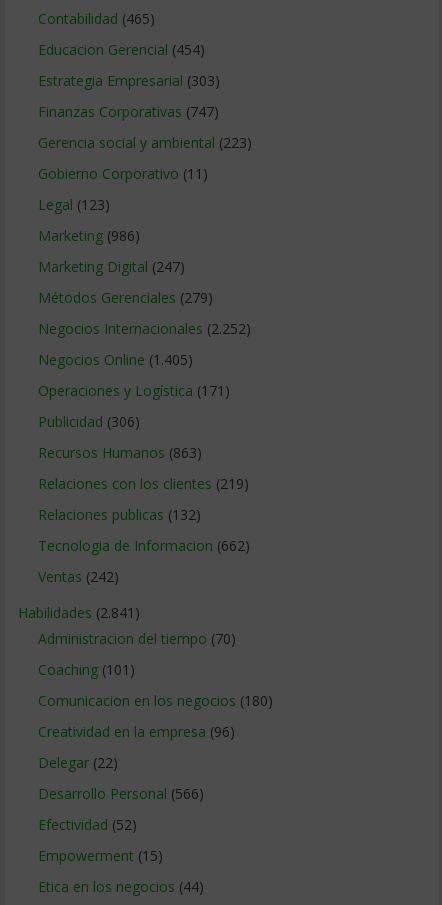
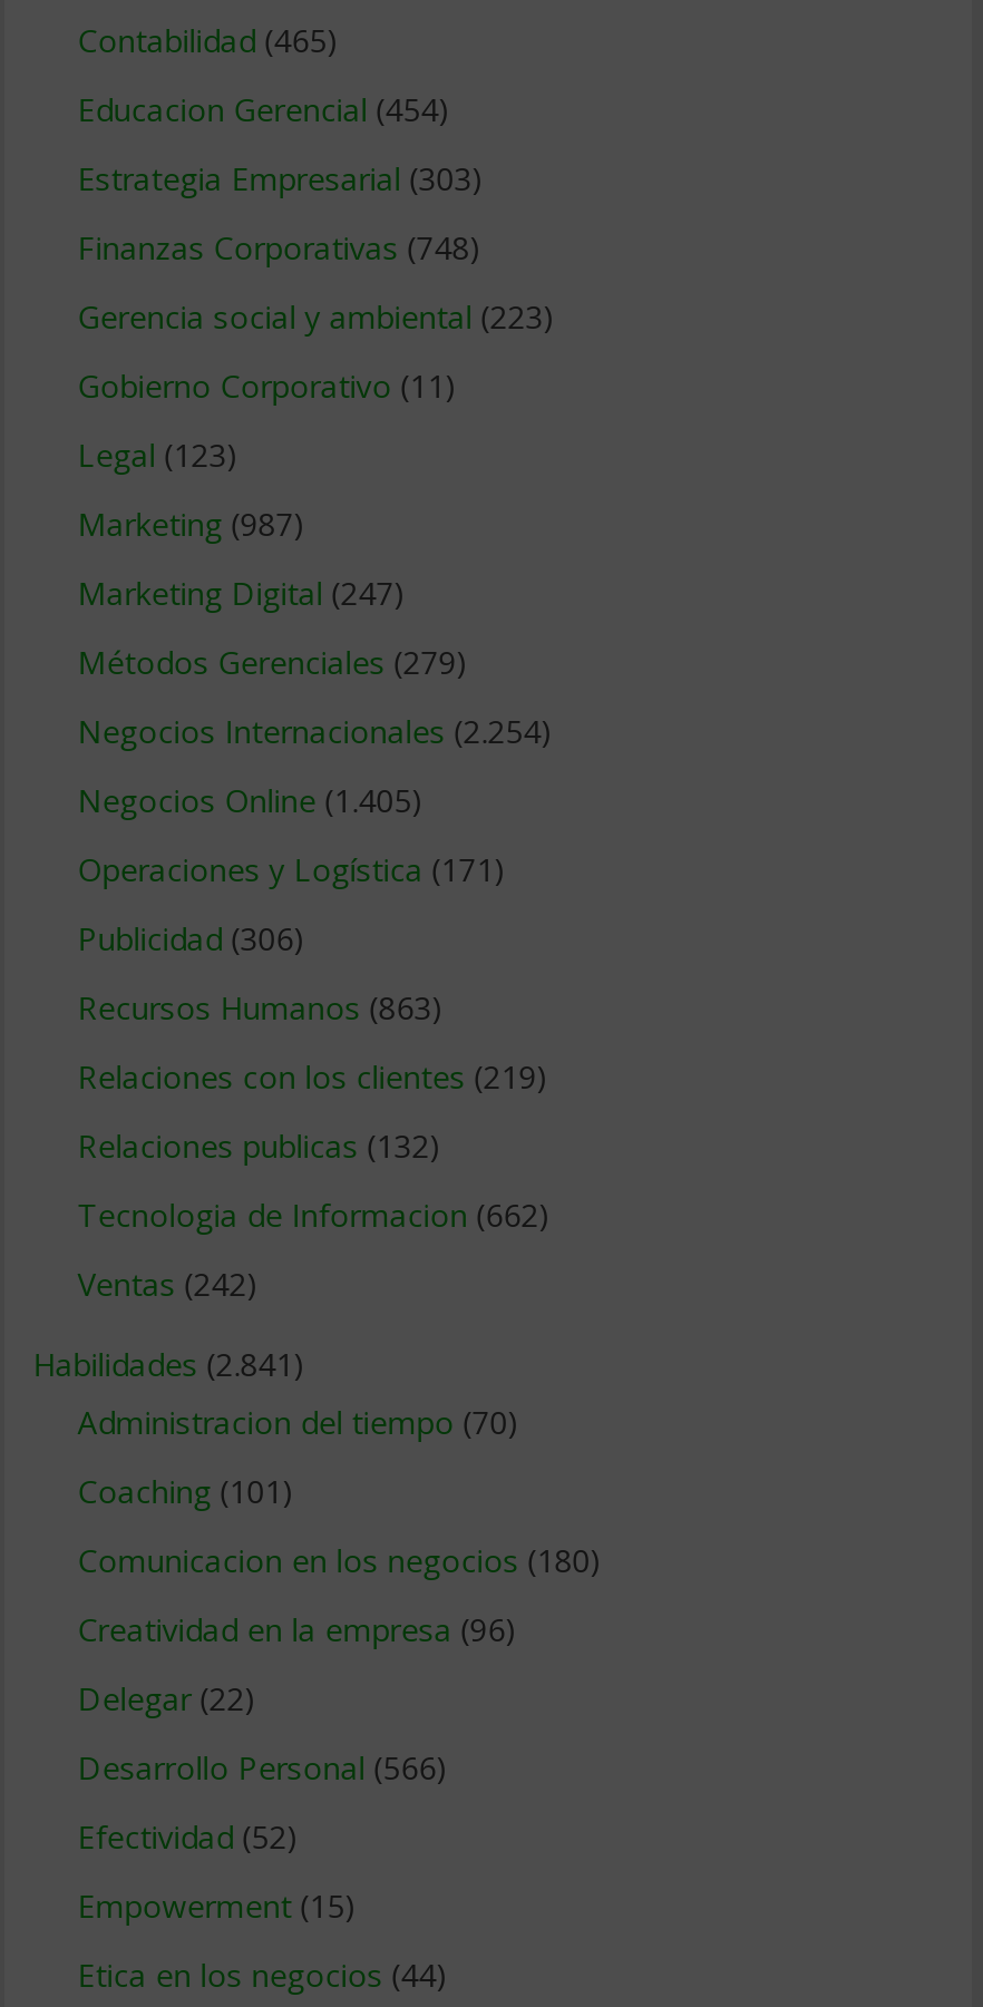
- Finanzas Corporativas (747)
+ Finanzas Corporativas (748)

- Marketing (986)
+ Marketing (987)

- Negocios Internacionales (2.252)
+ Negocios Internacionales (2.254)
